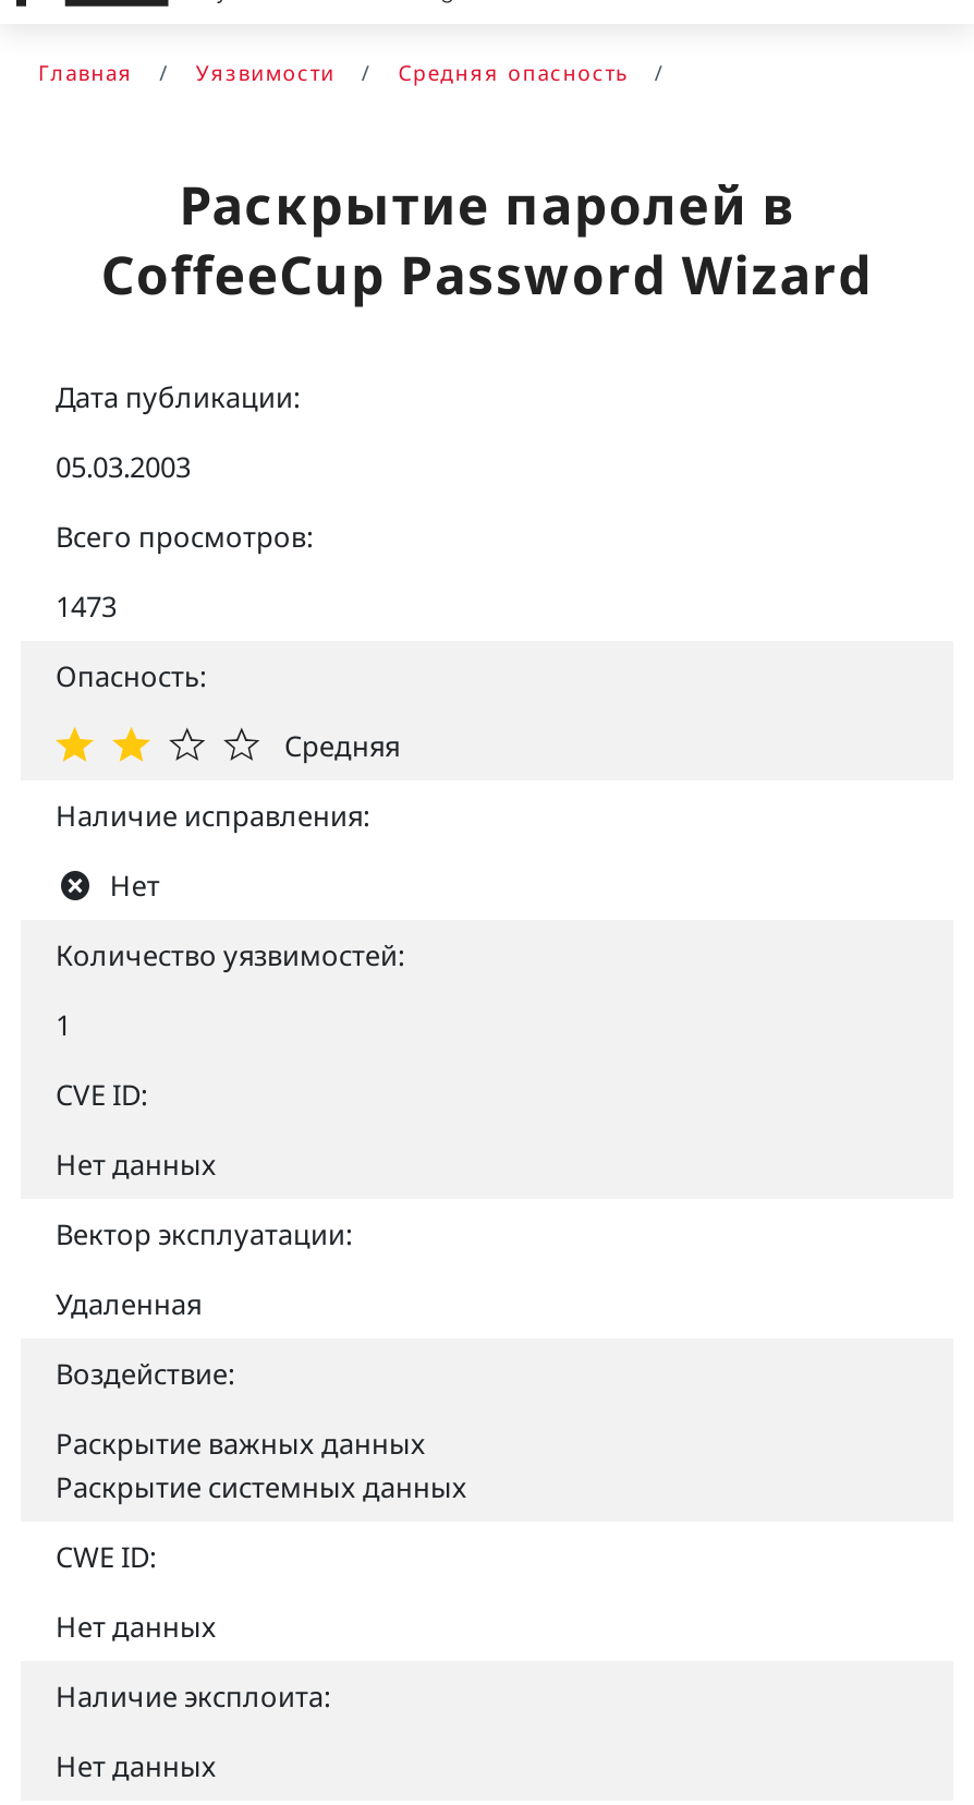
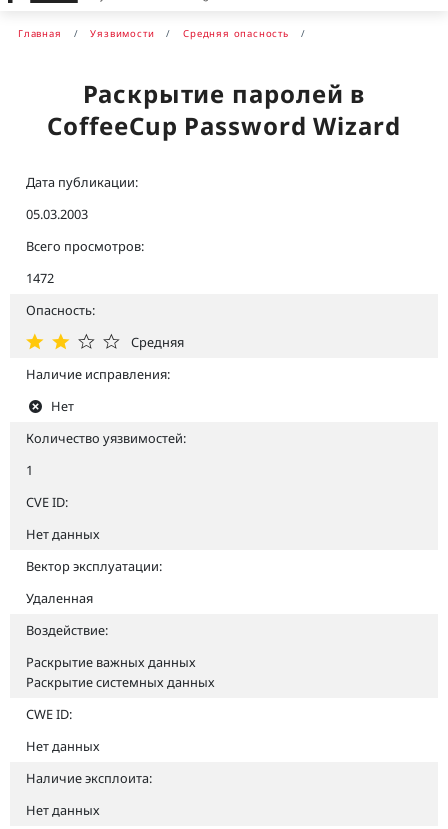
- 1473
+ 1472
